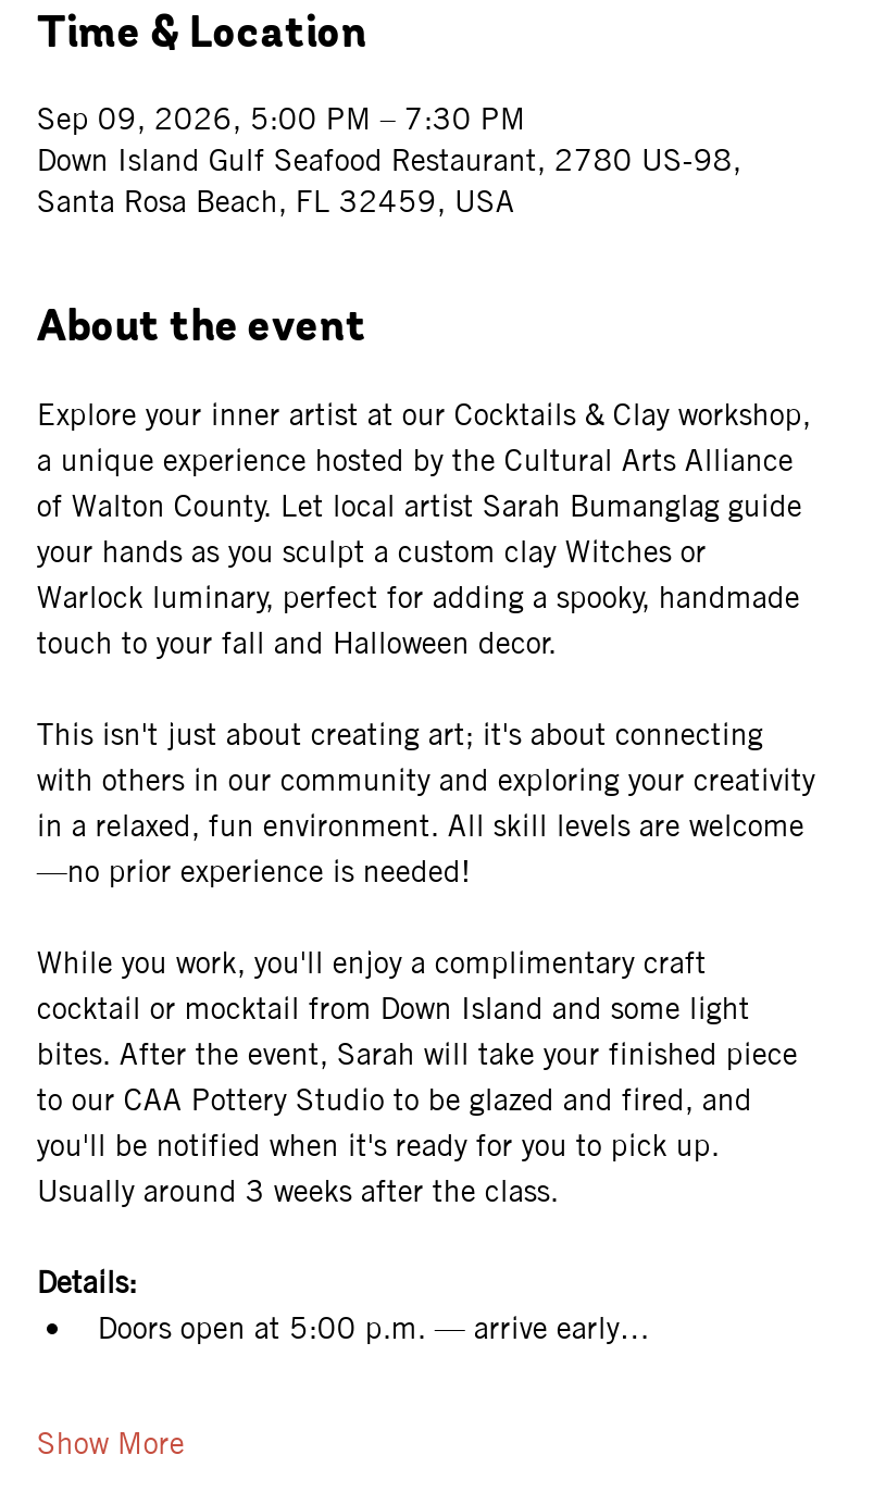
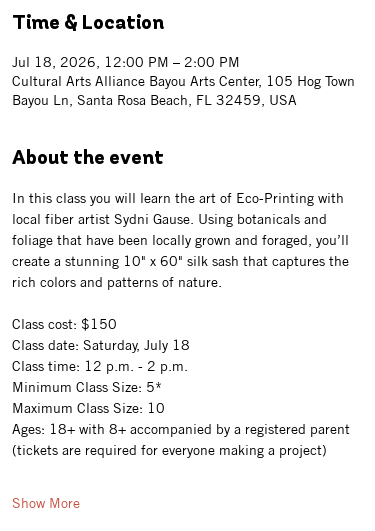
- Sep 09, 2026, 5:00 PM – 7:30 PM
- Down Island Gulf Seafood Restaurant, 2780 US-98,
- Santa Rosa Beach, FL 32459, USA
+ Jul 18, 2026, 12:00 PM – 2:00 PM
+ Cultural Arts Alliance Bayou Arts Center, 105 Hog Town
+ Bayou Ln, Santa Rosa Beach, FL 32459, USA

- Explore your inner artist at our Cocktails & Clay workshop,
- a unique experience hosted by the Cultural Arts Alliance
- of Walton County. Let local artist Sarah Bumanglag guide
- your hands as you sculpt a custom clay Witches or
- Warlock luminary, perfect for adding a spooky, handmade
- touch to your fall and Halloween decor.
- This isn't just about creating art; it's about connecting
- with others in our community and exploring your creativity
- in a relaxed, fun environment. All skill levels are welcome
- —no prior experience is needed!
- While you work, you'll enjoy a complimentary craft
- cocktail or mocktail from Down Island and some light
- bites. After the event, Sarah will take your finished piece
- to our CAA Pottery Studio to be glazed and fired, and
- you'll be notified when it's ready for you to pick up.
- Usually around 3 weeks after the class.
- Details:
- Doors open at 5:00 p.m. — arrive early…
+ In this class you will learn the art of Eco-Printing with
+ local fiber artist Sydni Gause. Using botanicals and
+ foliage that have been locally grown and foraged, you’ll
+ create a stunning 10" x 60" silk sash that captures the
+ rich colors and patterns of nature.
+ Class cost: $150
+ Class date: Saturday, July 18
+ Class time: 12 p.m. - 2 p.m.
+ Minimum Class Size: 5*
+ Maximum Class Size: 10
+ Ages: 18+ with 8+ accompanied by a registered parent
+ (tickets are required for everyone making a project)
